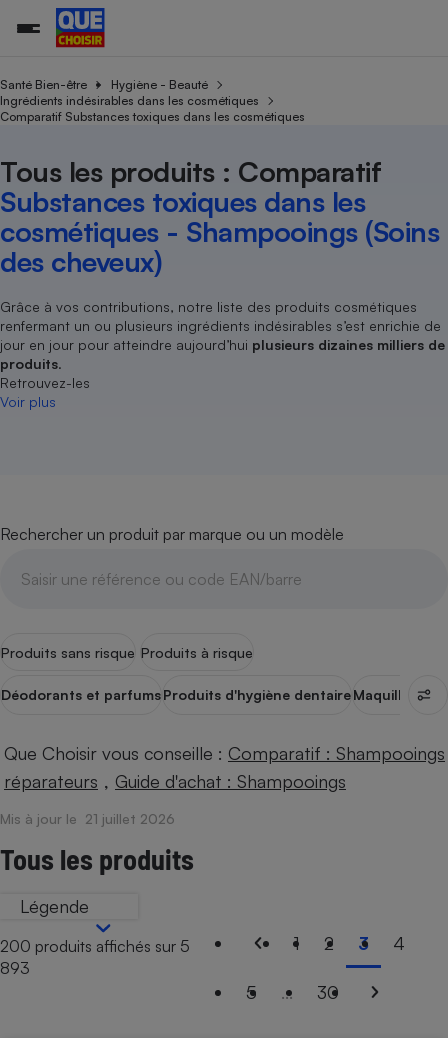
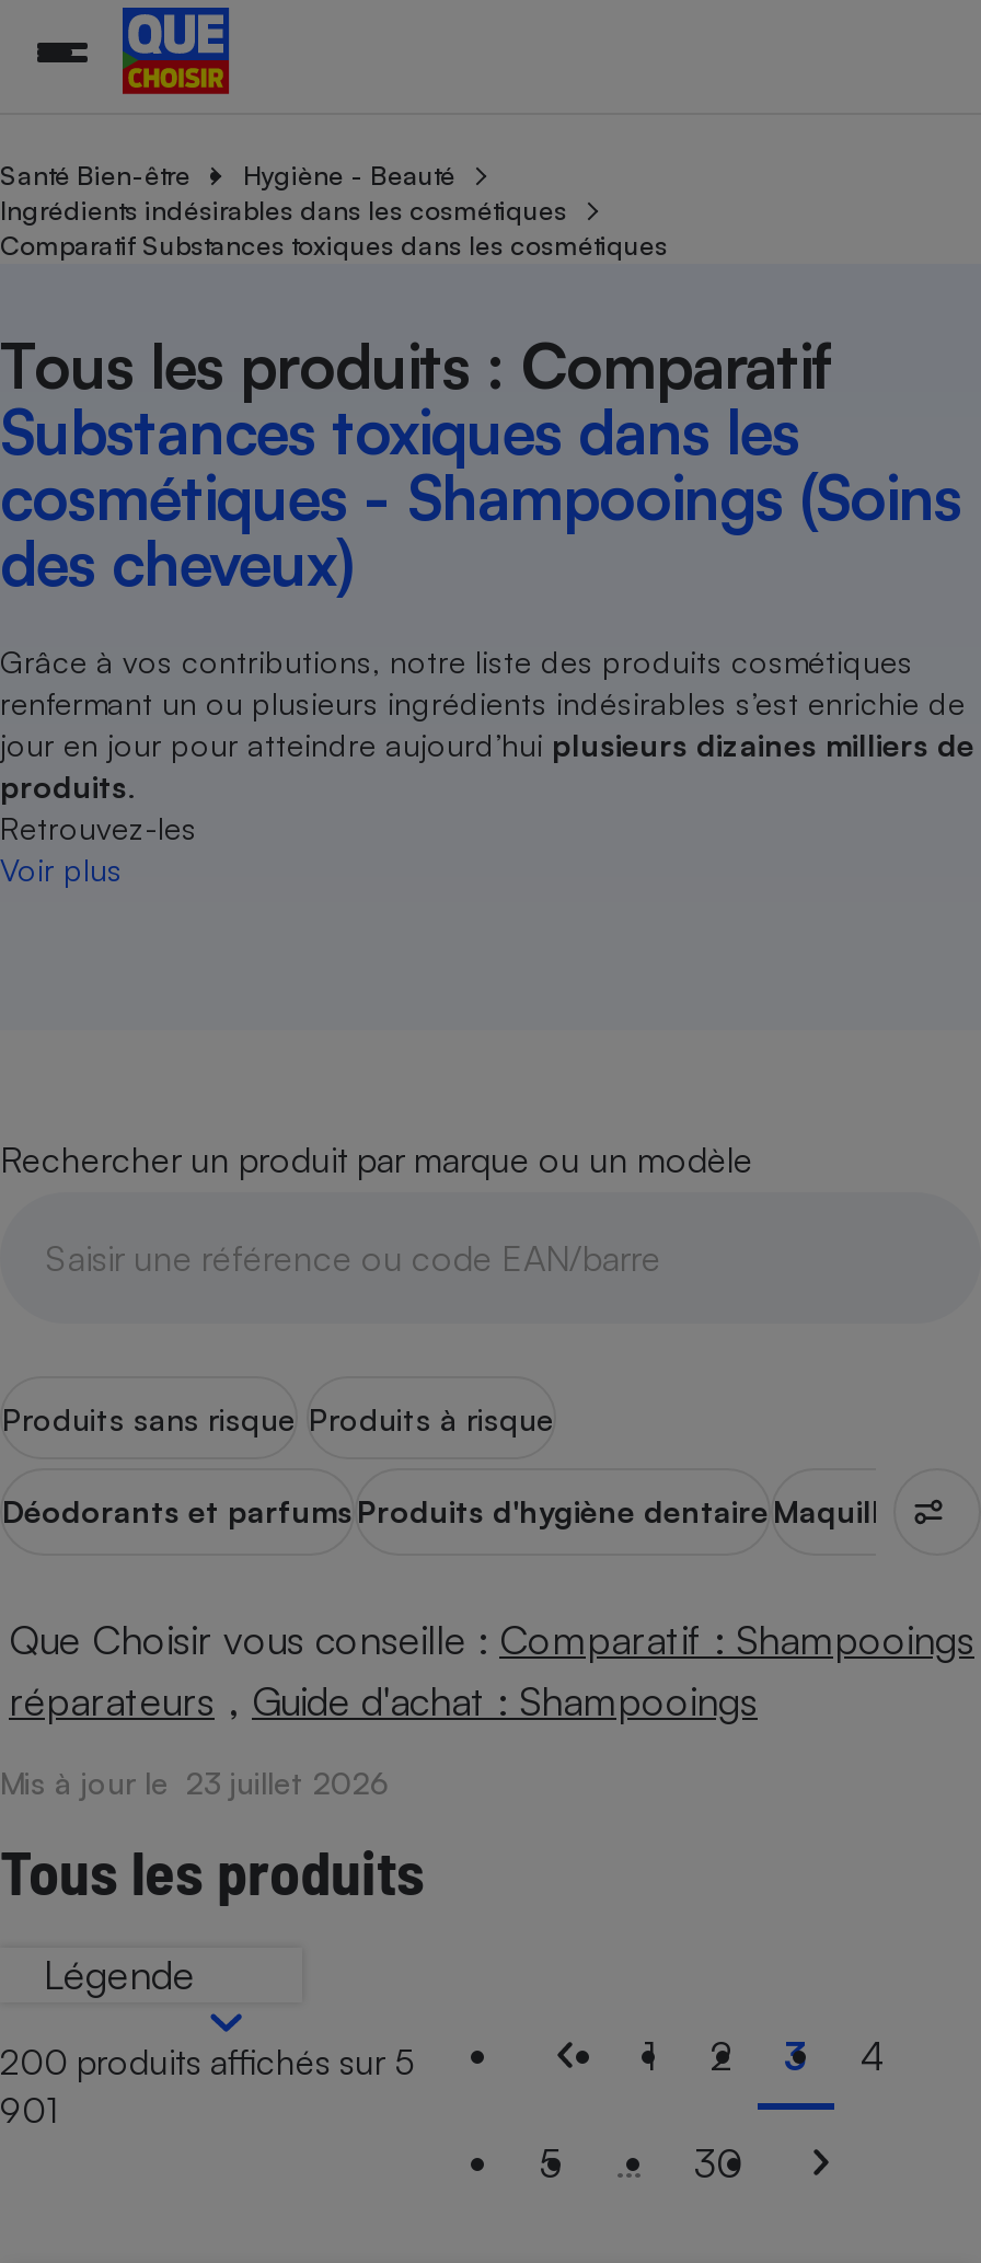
- Mis à jour le 21 juillet 2026
+ Mis à jour le 23 juillet 2026

- 893
+ 901
